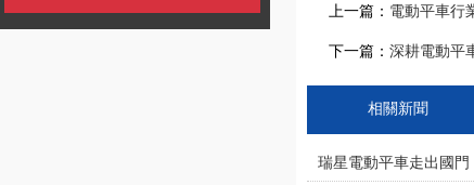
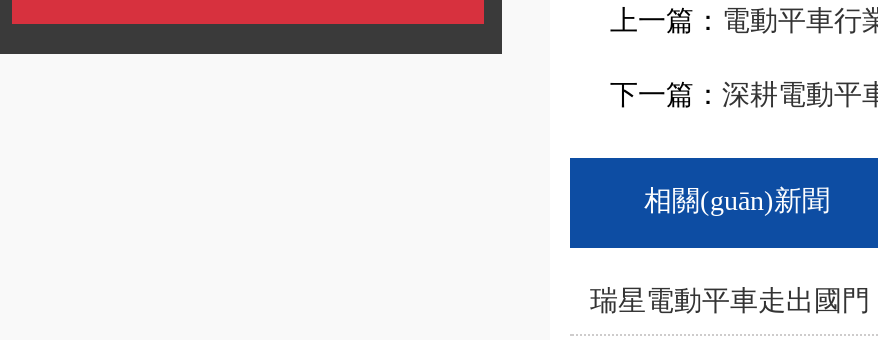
- 相關新聞
+ 相關(guān)新聞
